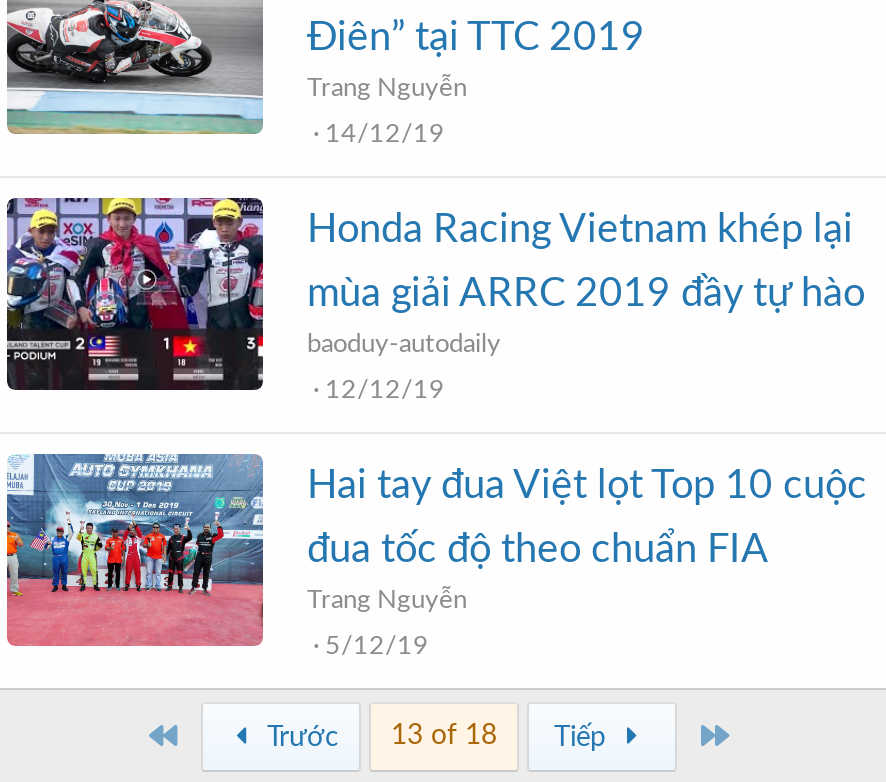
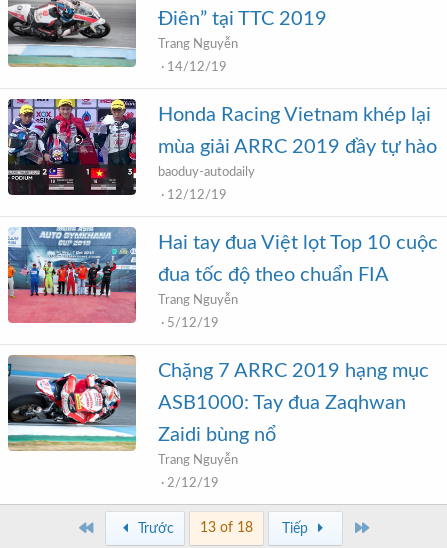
+ [image]
+ Chặng 7 ARRC 2019 hạng mục
+ ASB1000: Tay đua Zaqhwan
+ Zaidi bùng nổ
+ Trang Nguyễn
+ 2/12/19
